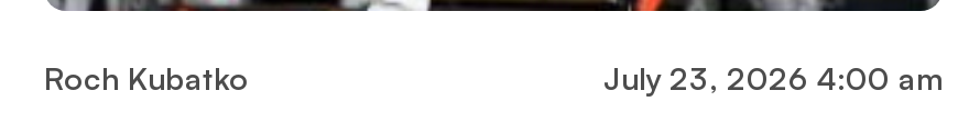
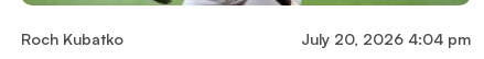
- July 23, 2026 4:00 am
+ July 20, 2026 4:04 pm
